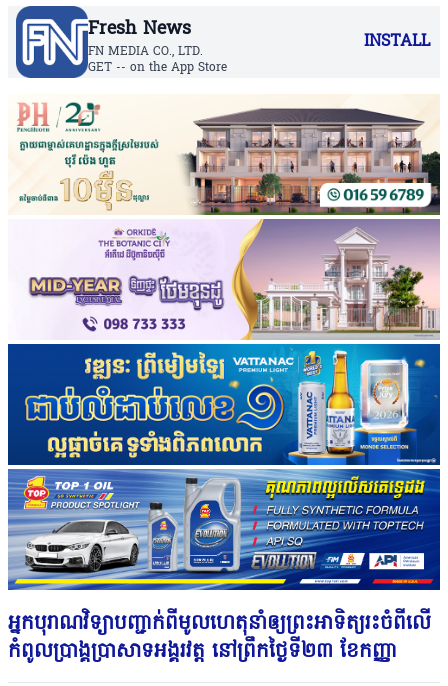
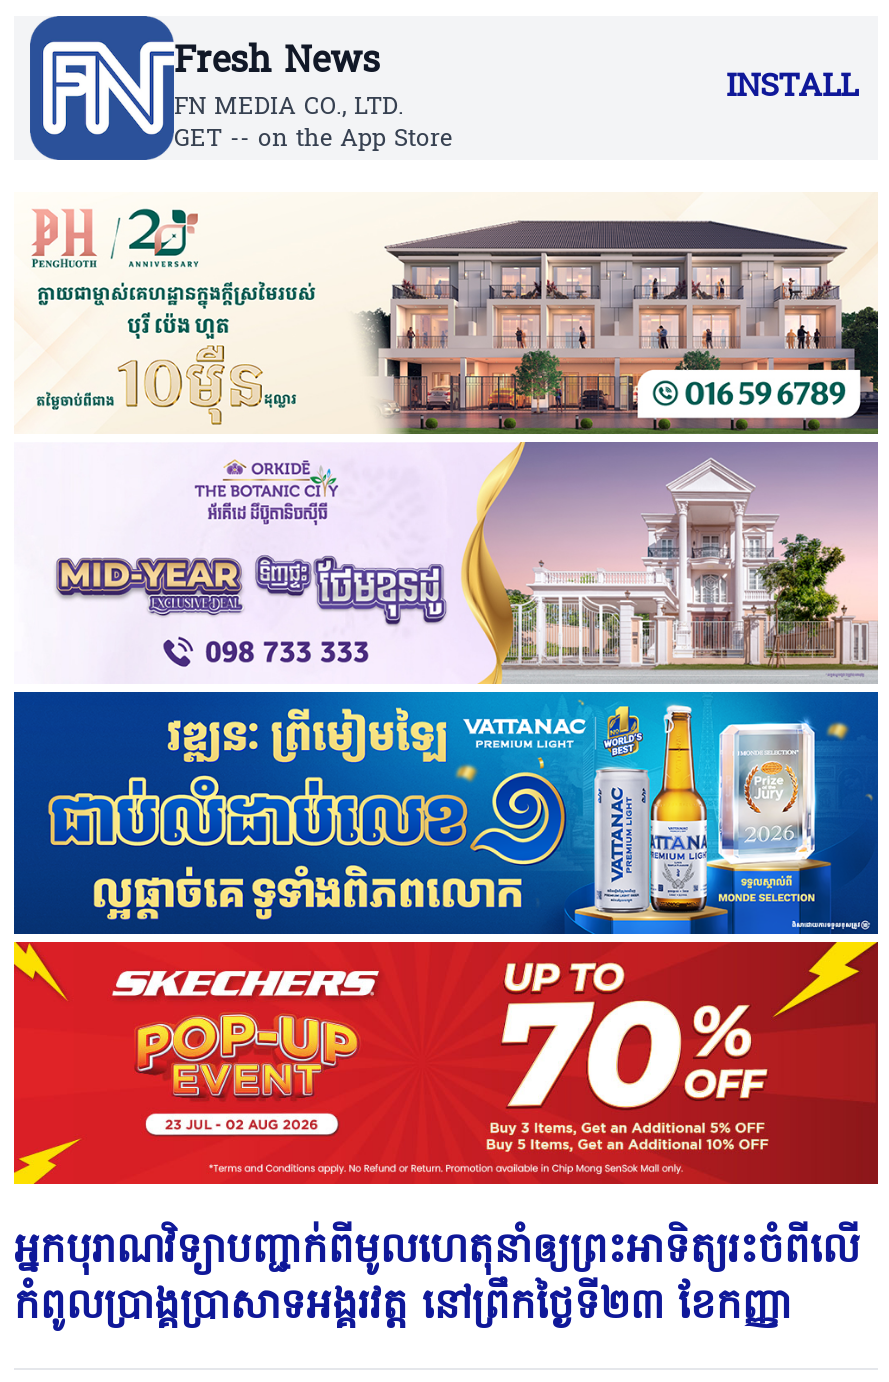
- [image]
+ [image]
